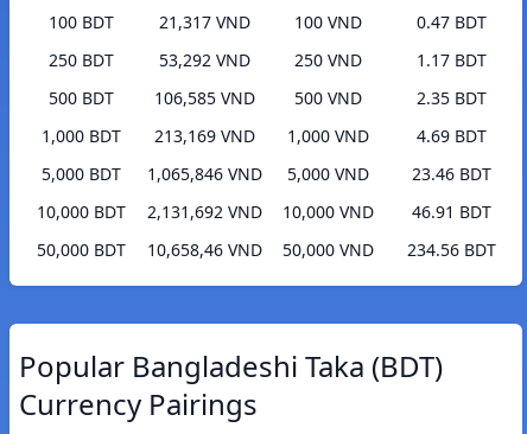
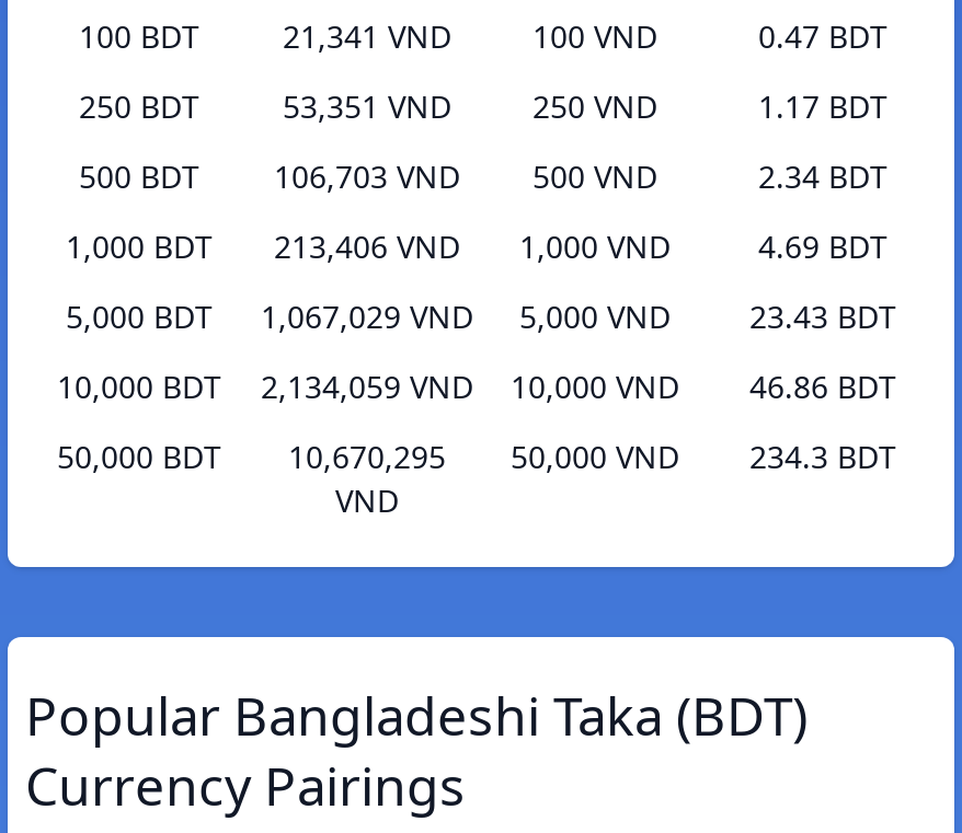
- 100 BDT 21,317 VND 100 VND
+ 100 BDT 21,341 VND 100 VND

- 250 BDT 53,292 VND 250 VND
+ 250 BDT 53,351 VND 250 VND

- 500 BDT 106,585 VND 500 VND
+ 500 BDT 106,703 VND 500 VND

- 2.35 BDT
+ 2.34 BDT

- 1,000 BDT 213,169 VND 1,000 VND
+ 1,000 BDT 213,406 VND 1,000 VND

- 1,065,846 VND
+ 1,067,029 VND

- 23.46 BDT
+ 23.43 BDT

- 2,131,692 VND
+ 2,134,059 VND

- 46.91 BDT
+ 46.86 BDT

- 10,658,46 VND
+ 10,670,295
+ VND

- 234.56 BDT
+ 234.3 BDT
